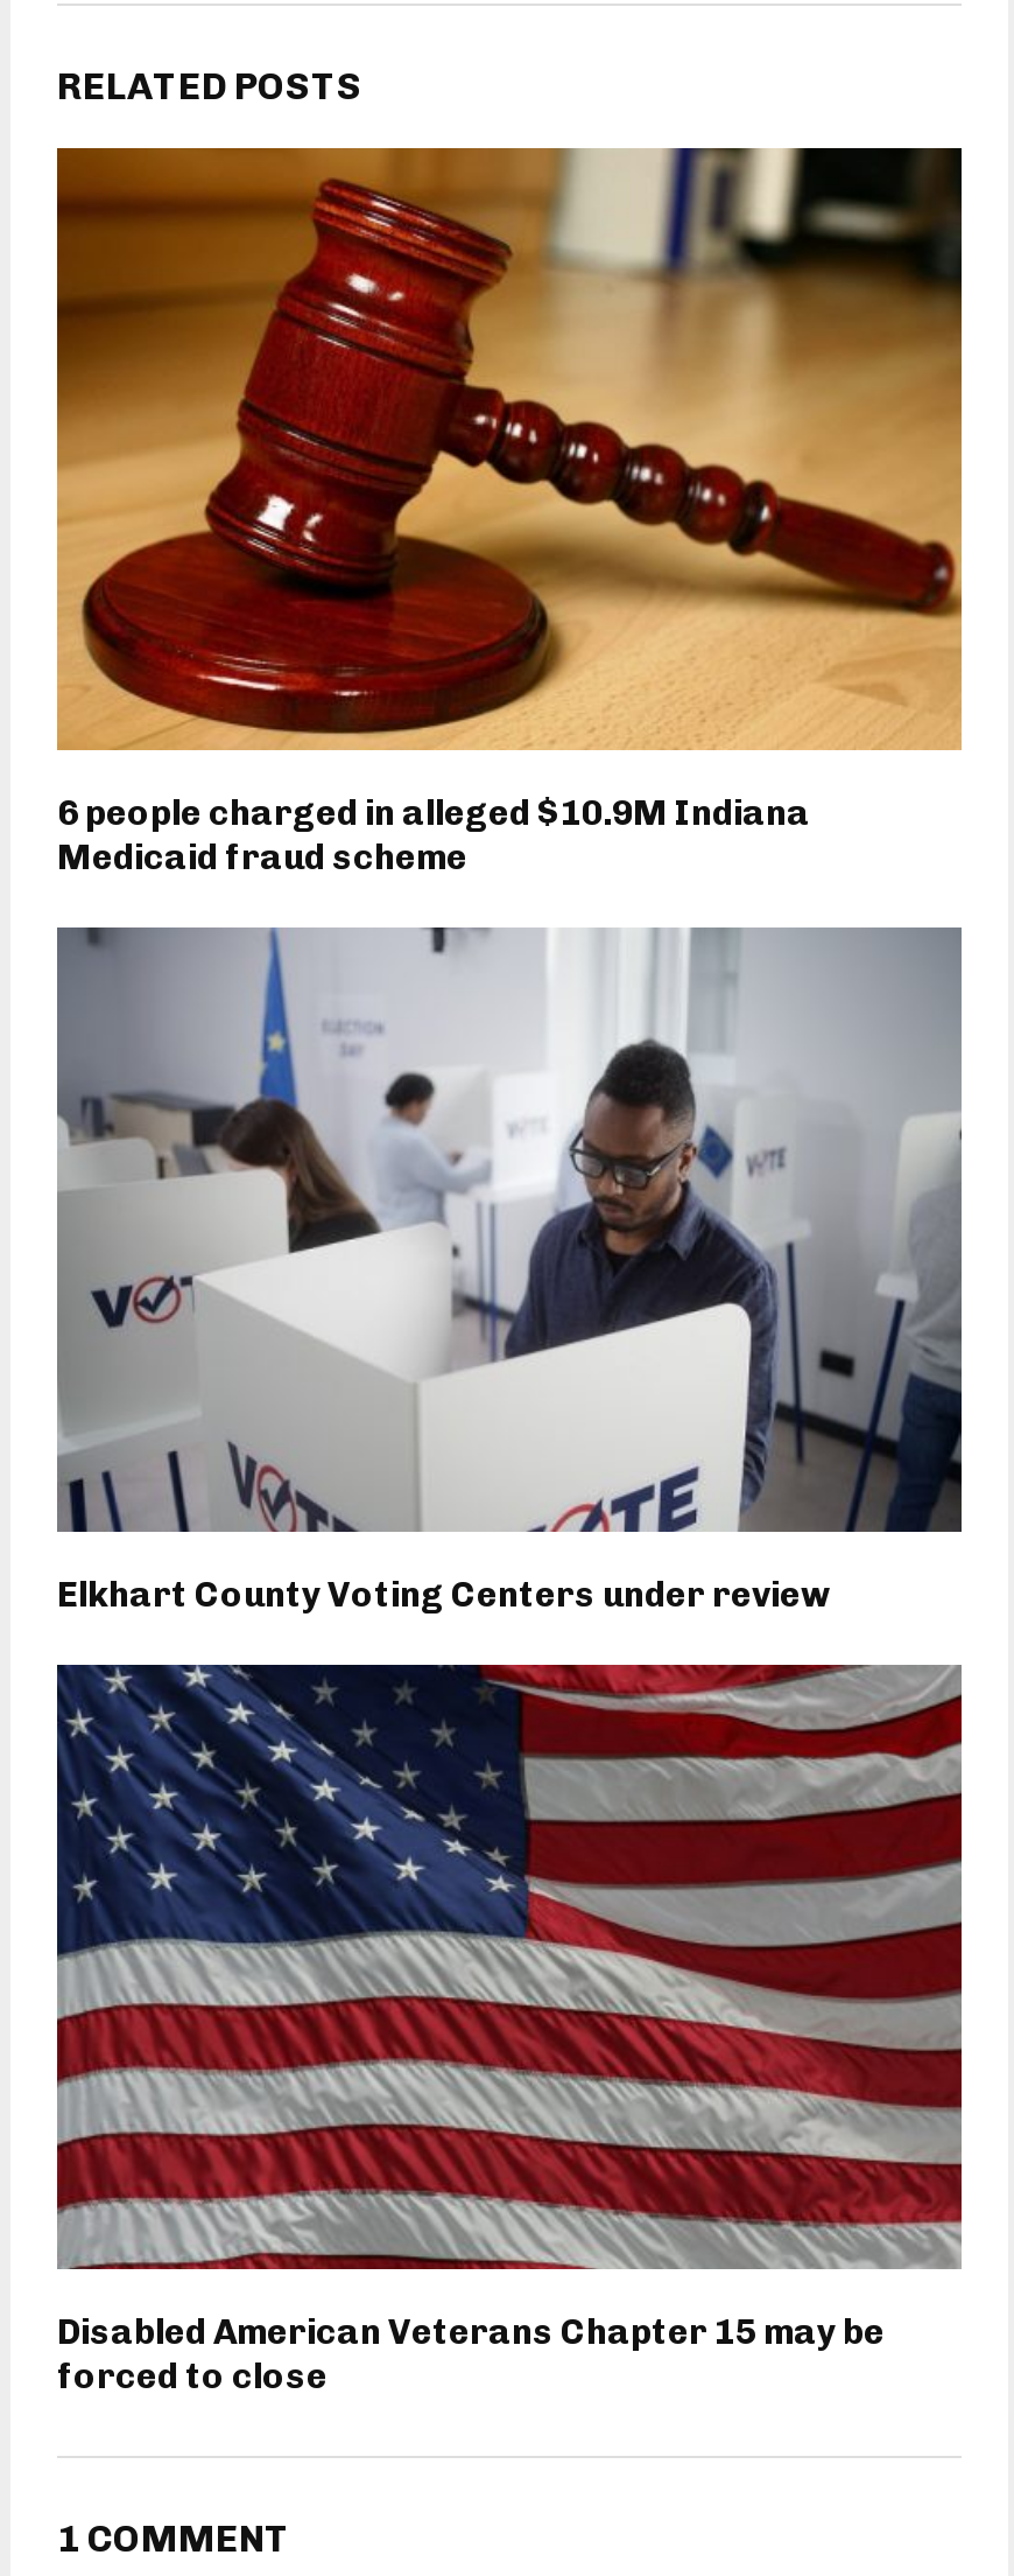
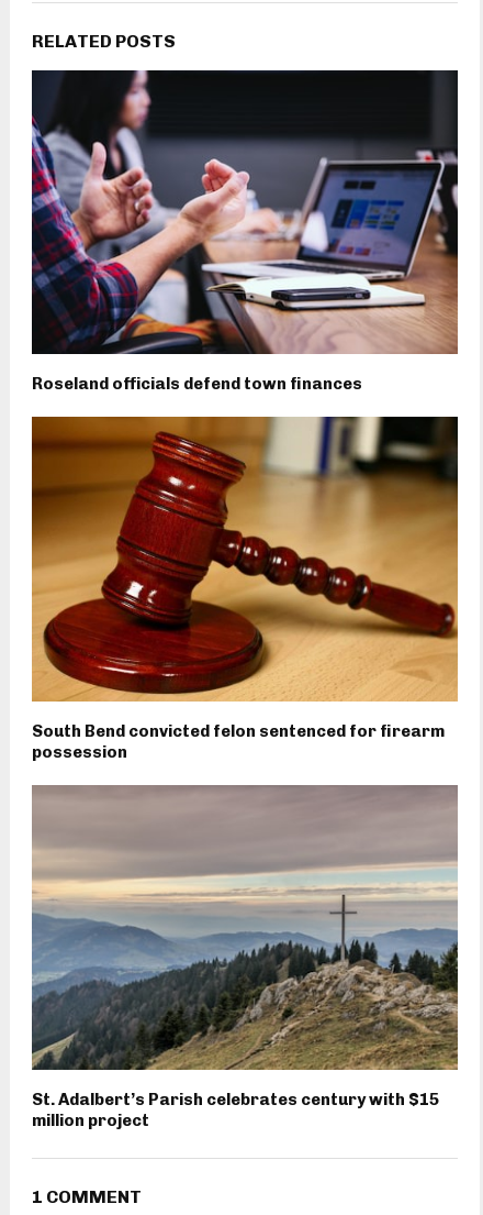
- [image]
- 6 people charged in alleged $10.9M Indiana
- Medicaid fraud scheme
+ [image]
+ Roseland officials defend town finances

- [image]
- Elkhart County Voting Centers under review
+ [image]
+ South Bend convicted felon sentenced for firearm
+ possession

- [image]
- Disabled American Veterans Chapter 15 may be
- forced to close
+ [image]
+ St. Adalbert’s Parish celebrates century with $15
+ million project
